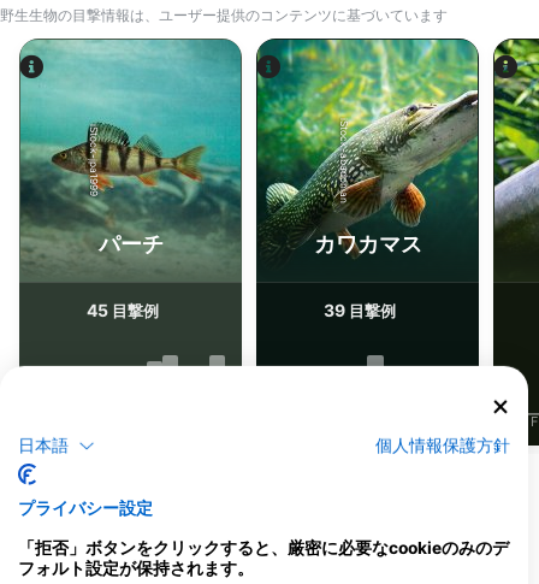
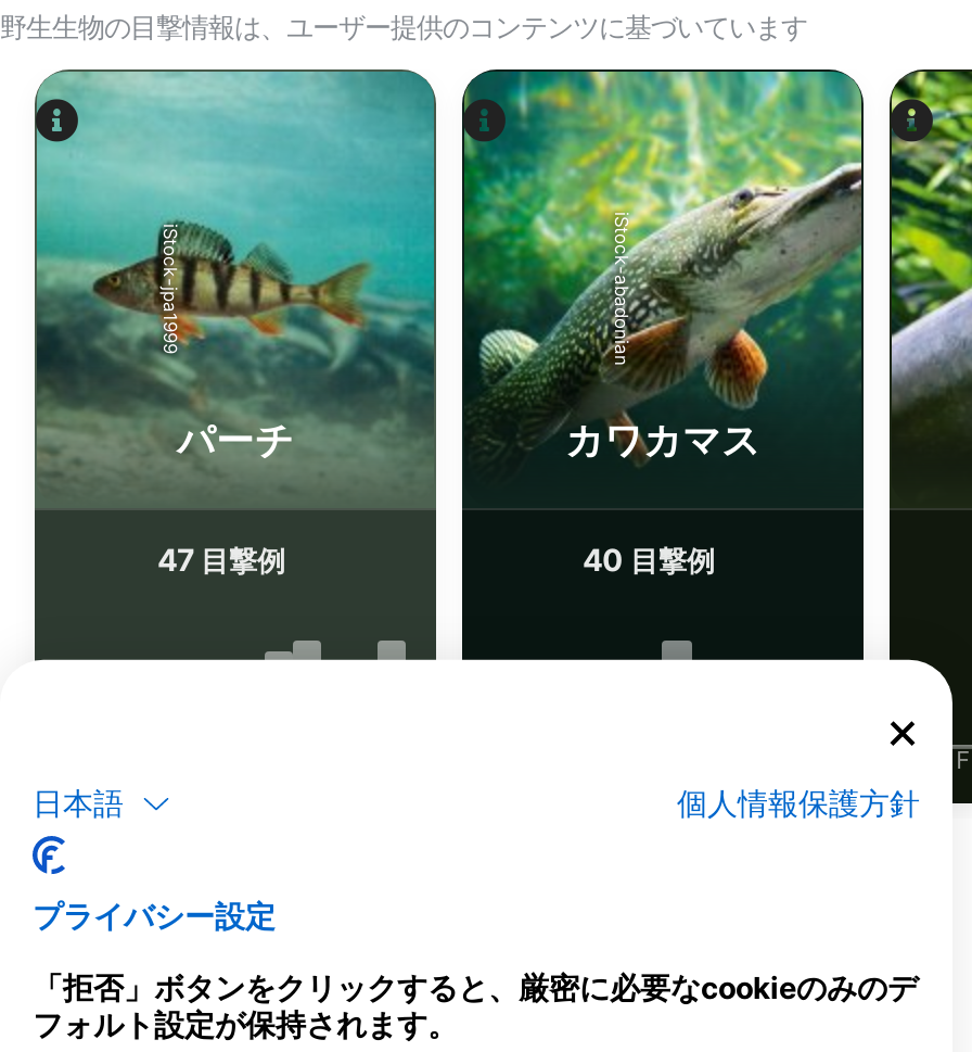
- 45目撃例
+ 47目撃例

- 39目撃例
+ 40目撃例
